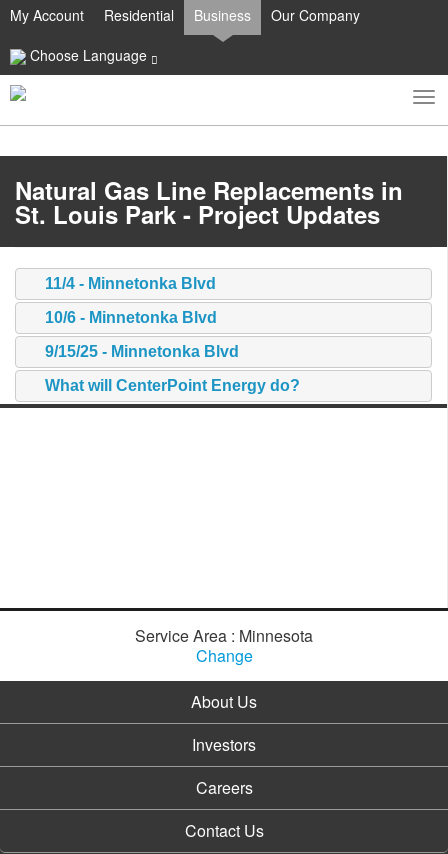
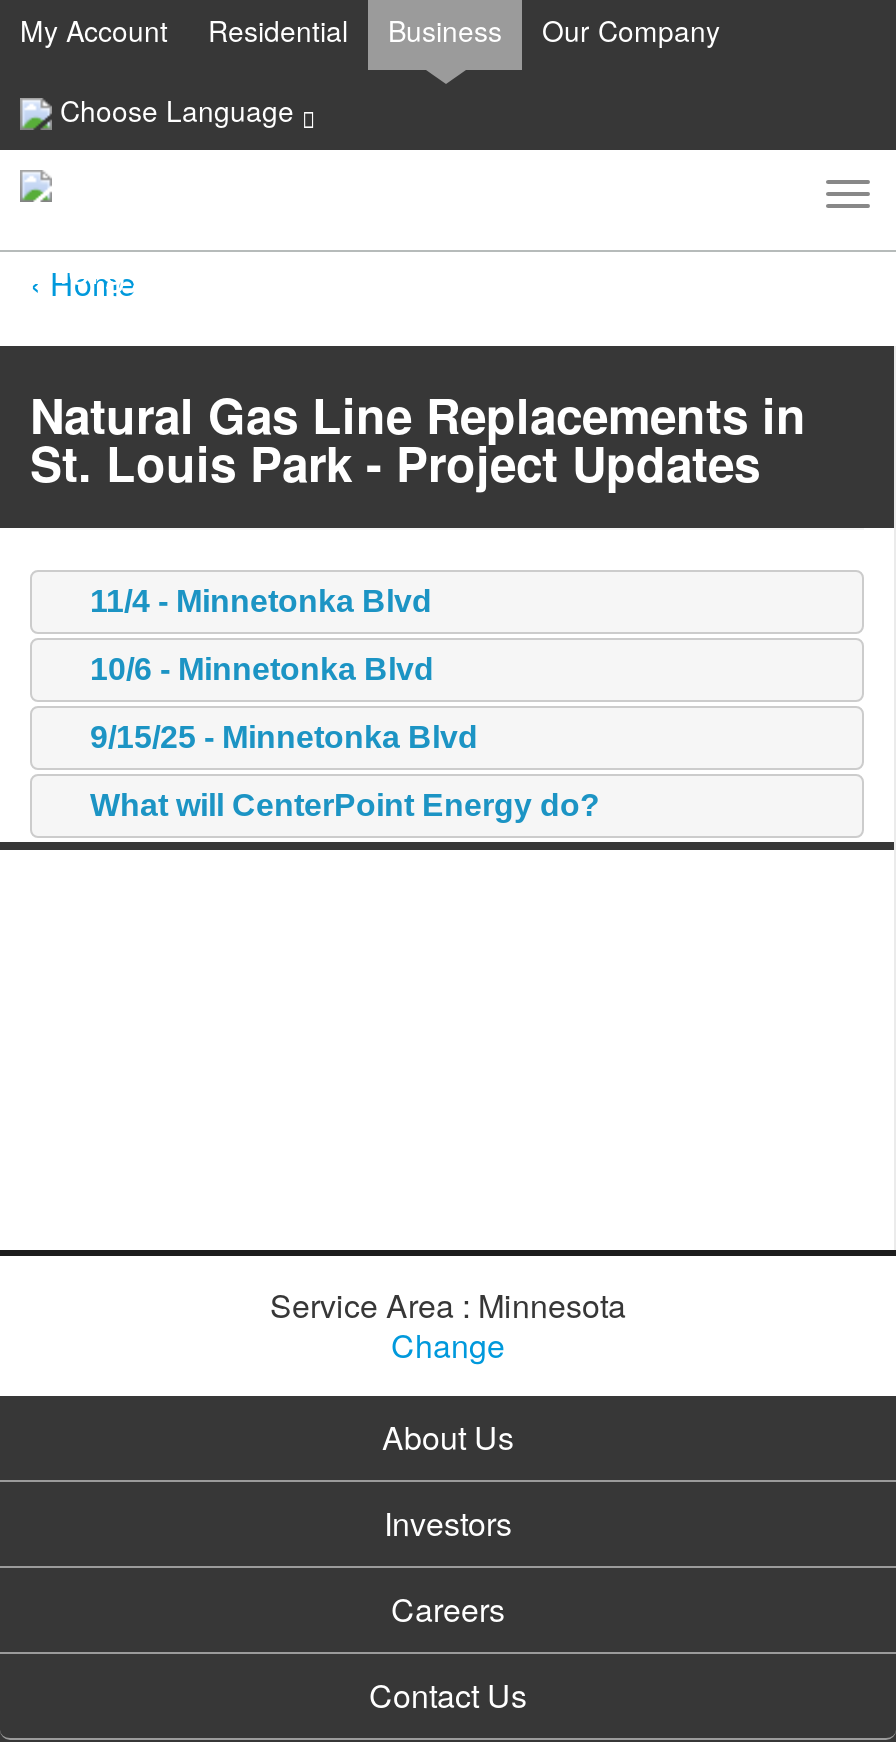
+ Home
